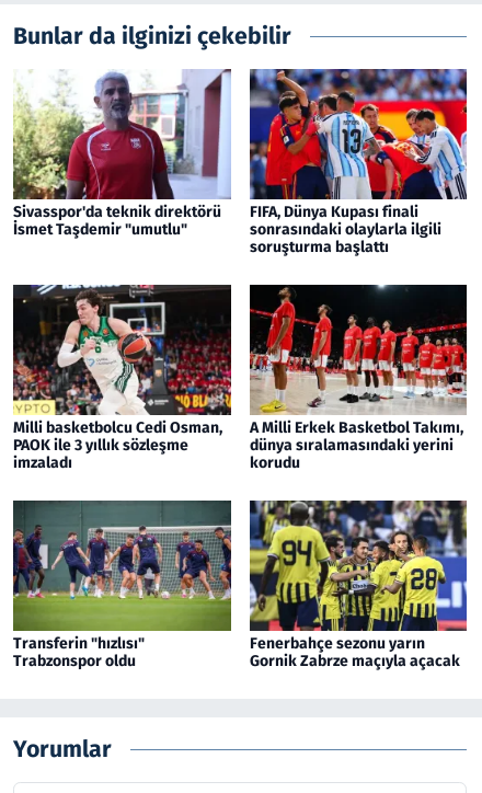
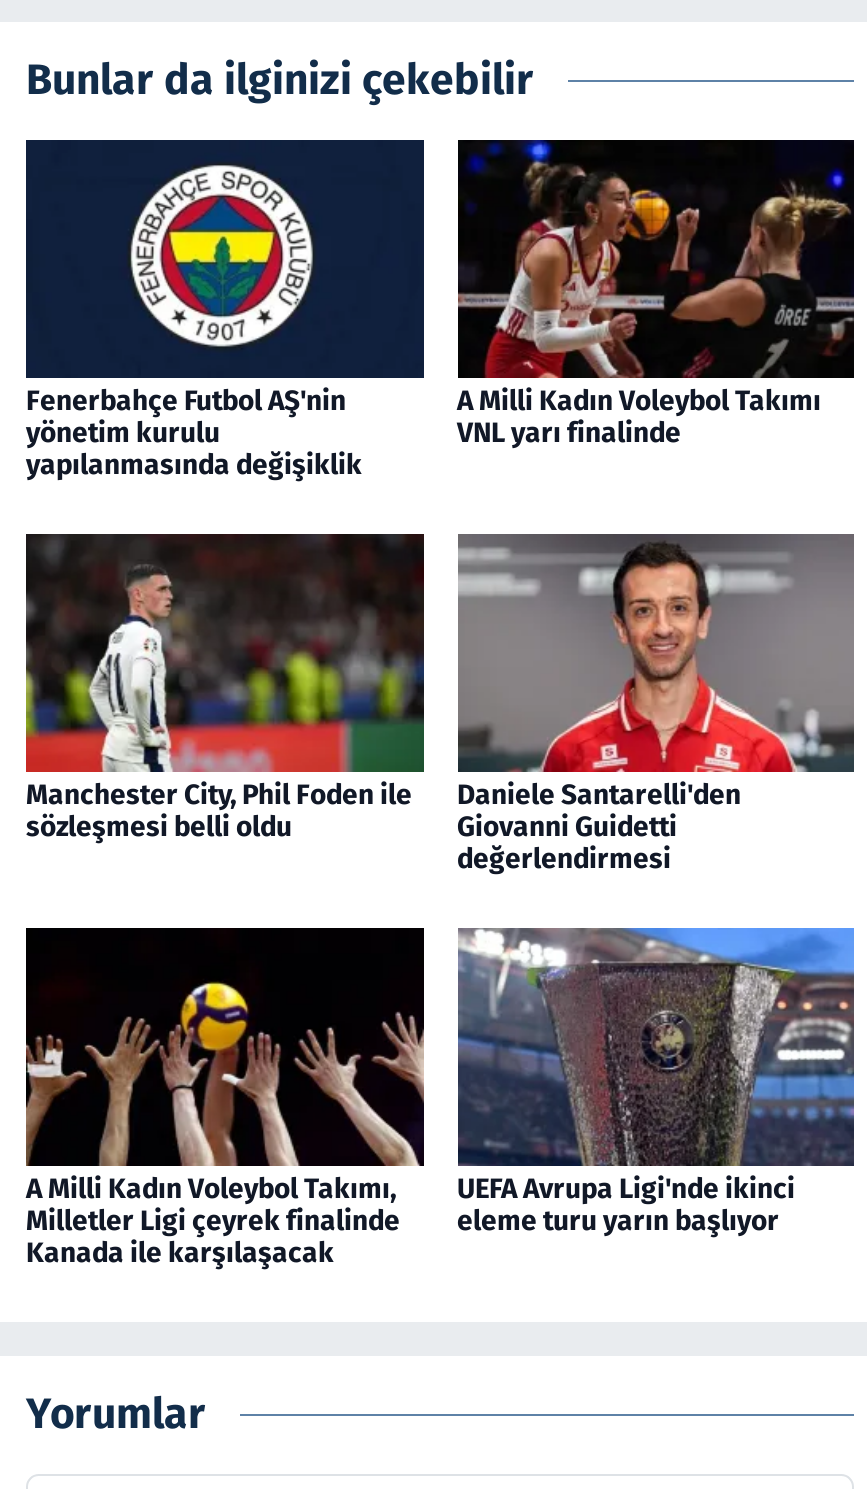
- [image]
- Sivasspor'da teknik direktörü
- İsmet Taşdemir "umutlu"
+ [image]
+ Fenerbahçe Futbol AŞ'nin
+ yönetim kurulu
+ yapılanmasında değişiklik

- [image]
- FIFA, Dünya Kupası finali
- sonrasındaki olaylarla ilgili
- soruşturma başlattı
+ [image]
+ A Milli Kadın Voleybol Takımı
+ VNL yarı finalinde

- [image]
- Milli basketbolcu Cedi Osman,
- PAOK ile 3 yıllık sözleşme
- imzaladı
+ [image]
+ Manchester City, Phil Foden ile
+ sözleşmesi belli oldu

- [image]
- A Milli Erkek Basketbol Takımı,
- dünya sıralamasındaki yerini
- korudu
+ [image]
+ Daniele Santarelli'den
+ Giovanni Guidetti
+ değerlendirmesi

- [image]
- Transferin "hızlısı"
- Trabzonspor oldu
+ [image]
+ A Milli Kadın Voleybol Takımı,
+ Milletler Ligi çeyrek finalinde
+ Kanada ile karşılaşacak

- [image]
- Fenerbahçe sezonu yarın
- Gornik Zabrze maçıyla açacak
+ [image]
+ UEFA Avrupa Ligi'nde ikinci
+ eleme turu yarın başlıyor
